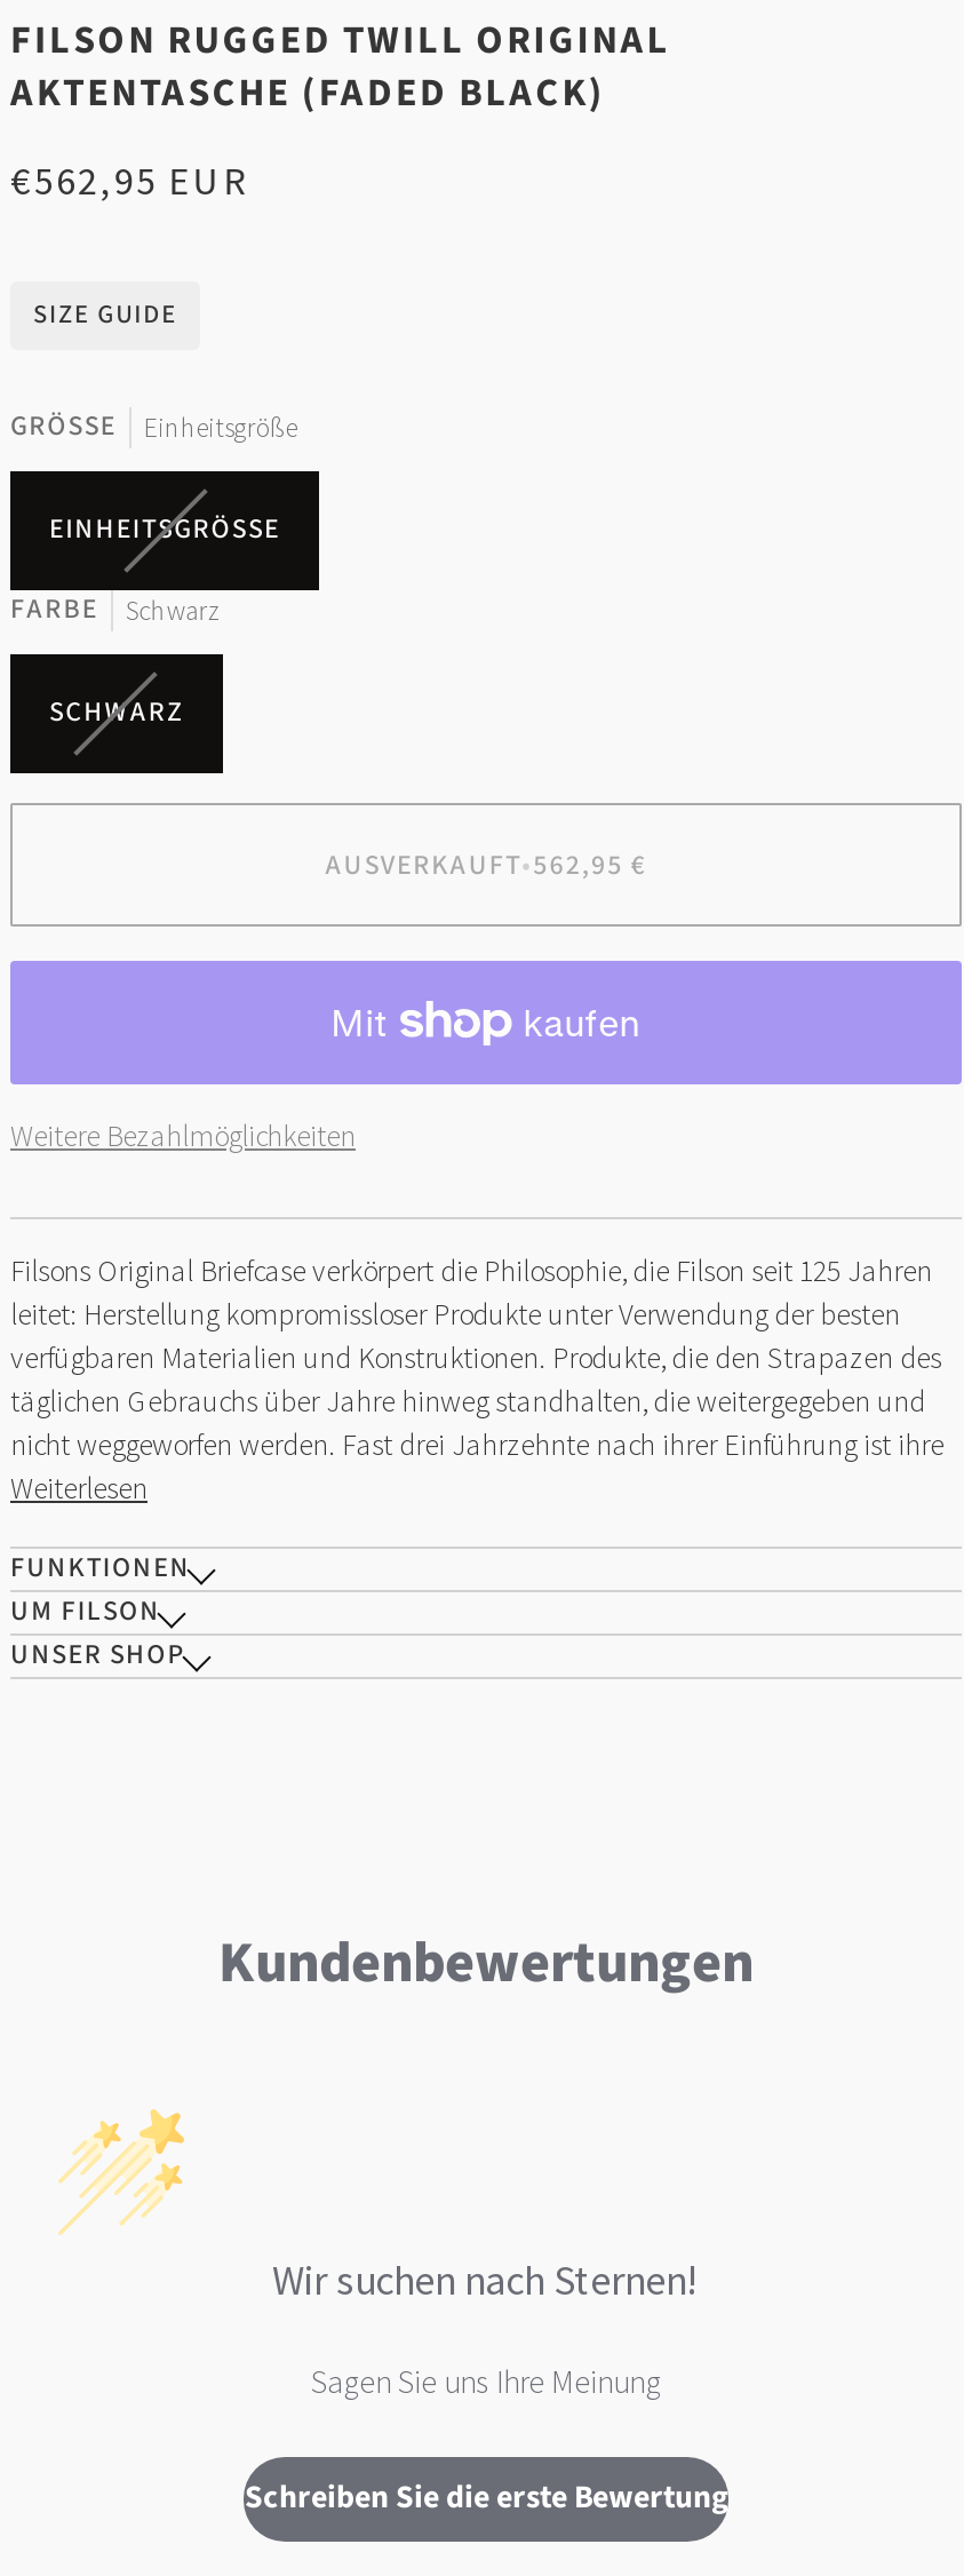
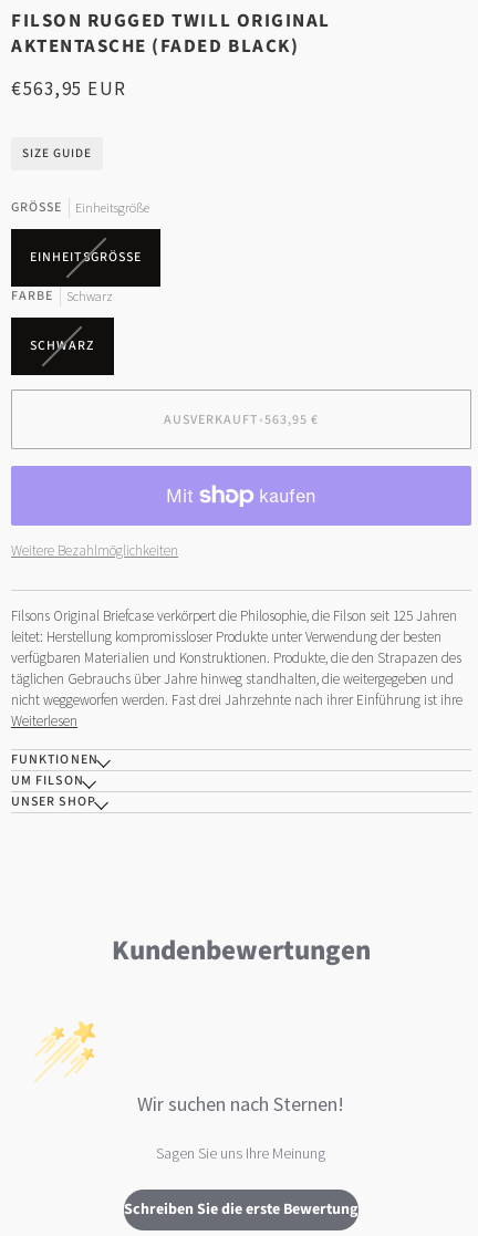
- €562,95 EUR
+ €563,95 EUR

- AUSVERKAUFT•562,95 €
+ AUSVERKAUFT•563,95 €
